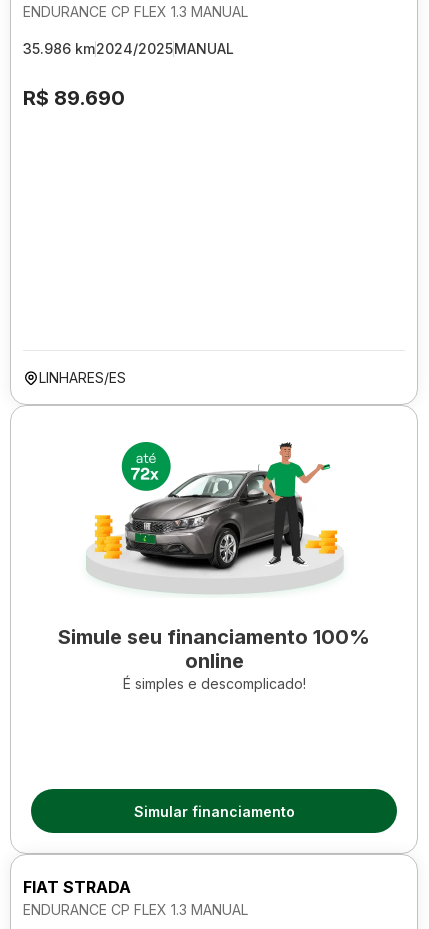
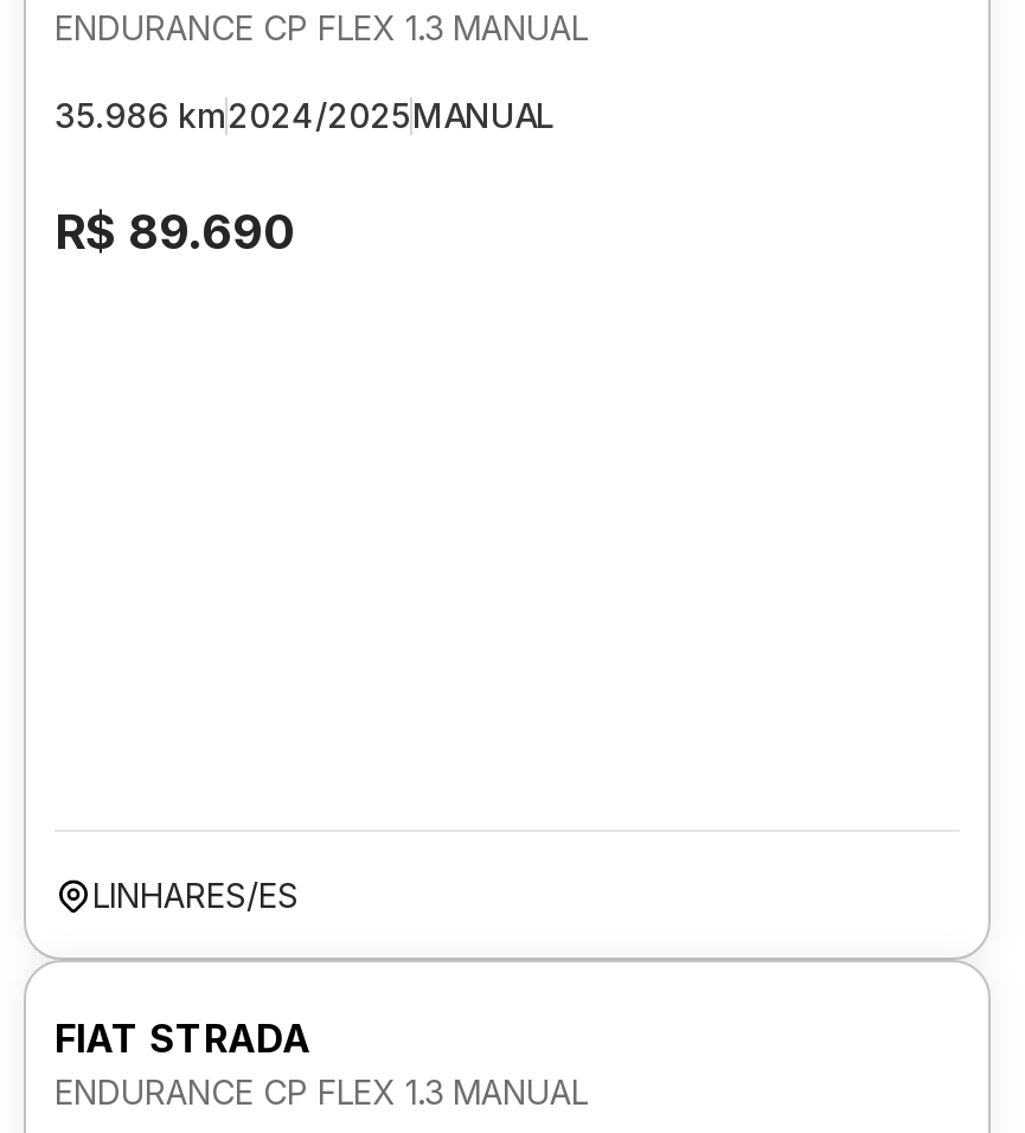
- [image]
- Simule seu financiamento 100%
- online
- É simples e descomplicado!

- Simular financiamento
